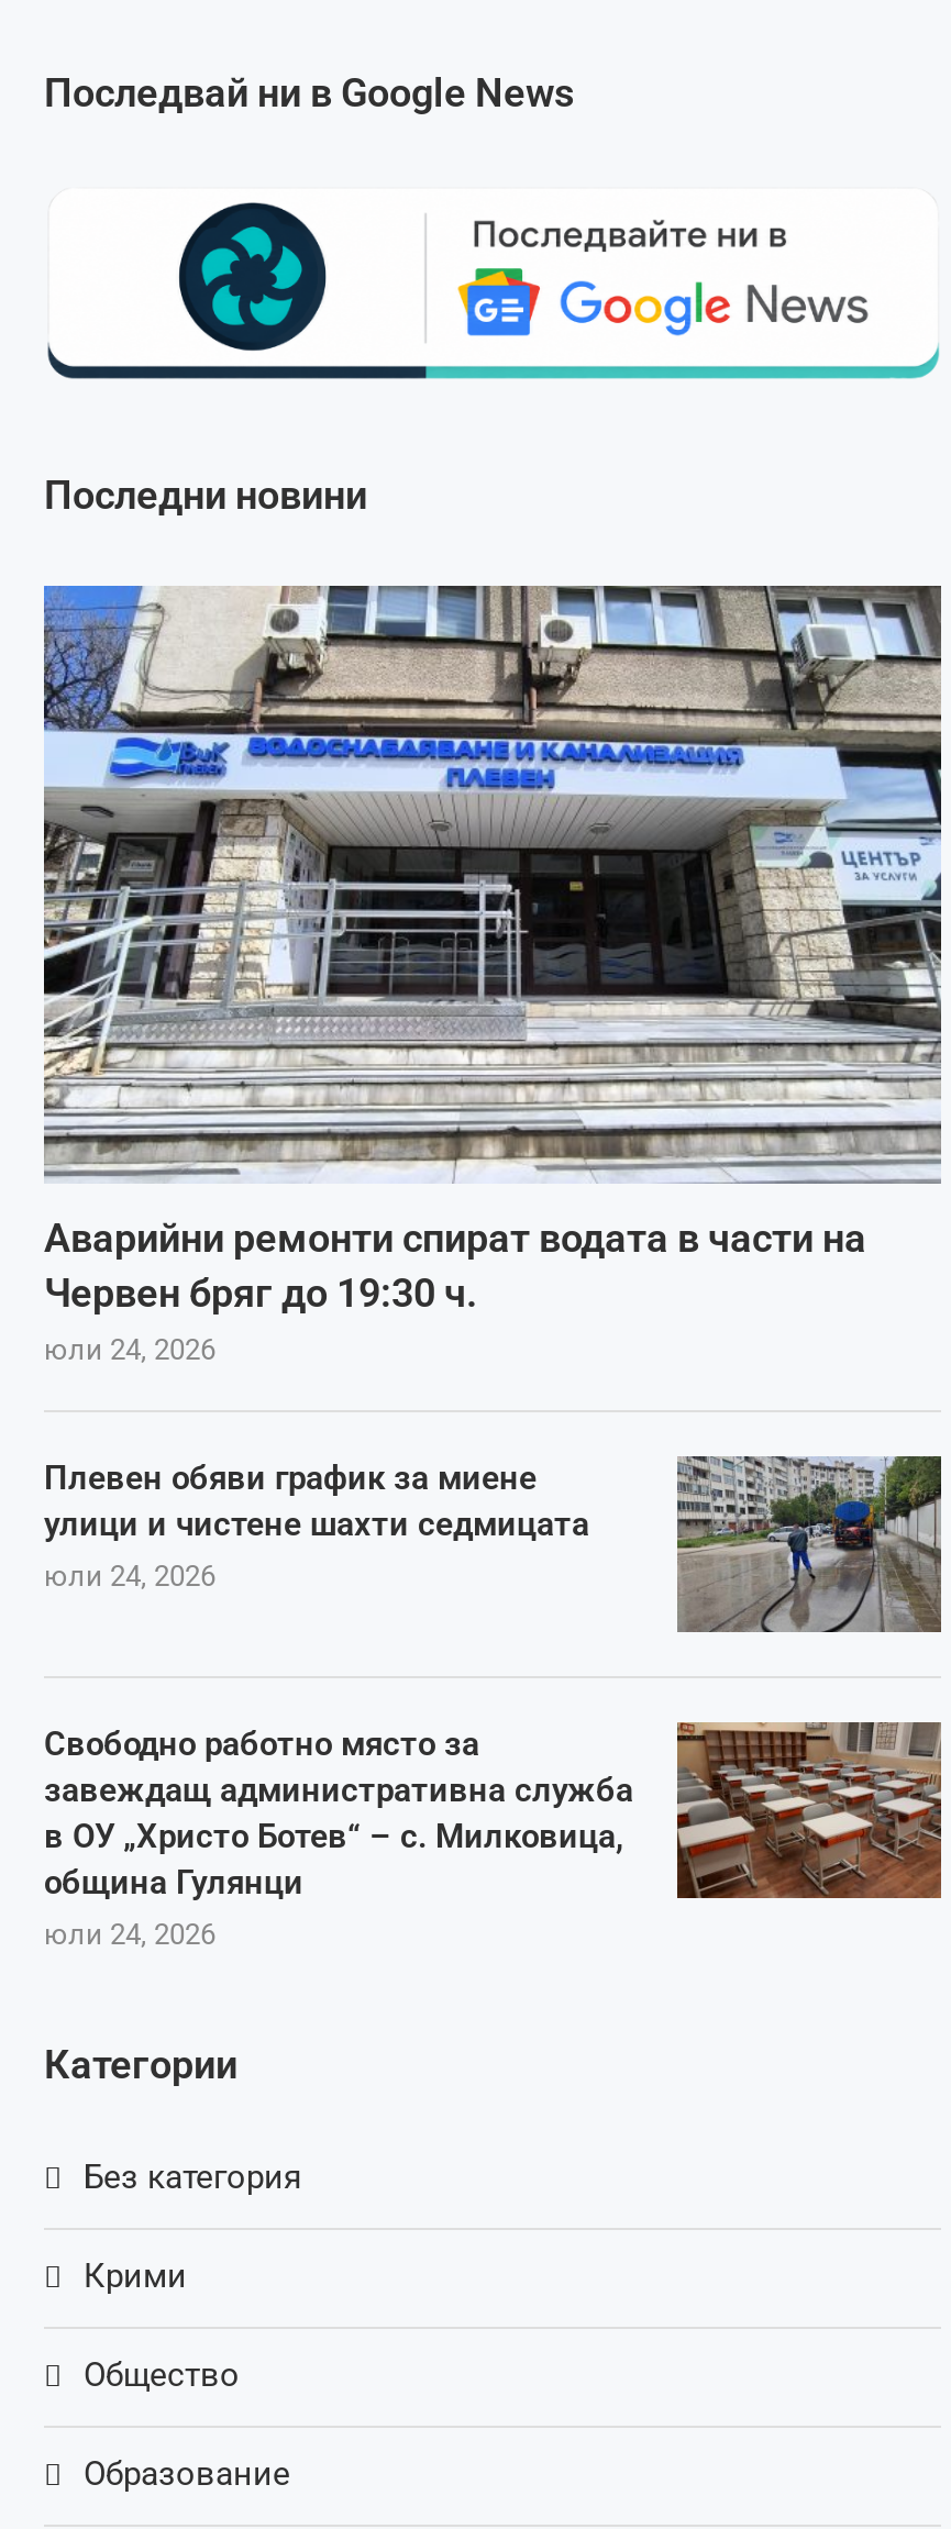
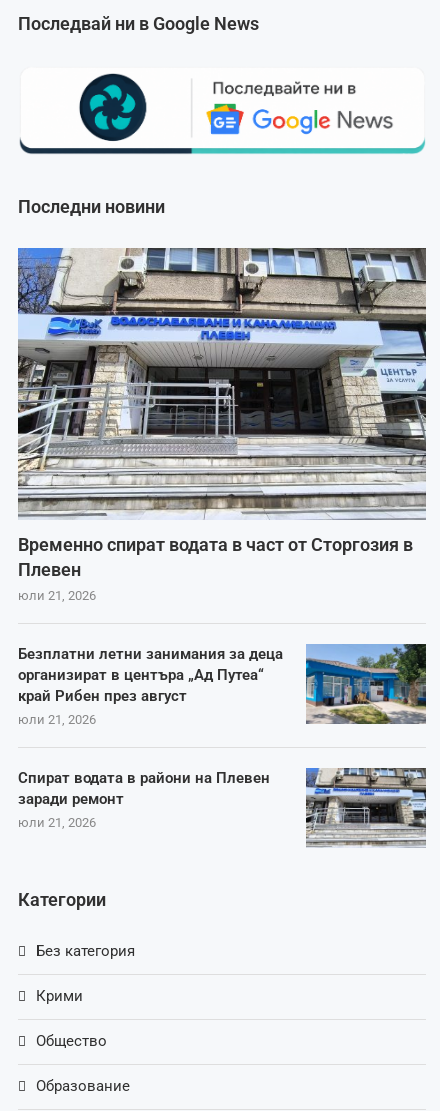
- Аварийни ремонти спират водата в части на
- Червен бряг до 19:30 ч.
- юли 24, 2026
+ Временно спират водата в част от Сторгозия в
+ Плевен
+ юли 21, 2026

- [image]
- Плевен обяви график за миене
- улици и чистене шахти седмицата
- юли 24, 2026
+ [image]
+ Безплатни летни занимания за деца
+ организират в центъра „Ад Путеа“
+ край Рибен през август
+ юли 21, 2026

- [image]
- Свободно работно място за
- завеждащ административна служба
- в ОУ „Христо Ботев“ – с. Милковица,
- община Гулянци
- юли 24, 2026
+ [image]
+ Спират водата в райони на Плевен
+ заради ремонт
+ юли 21, 2026
